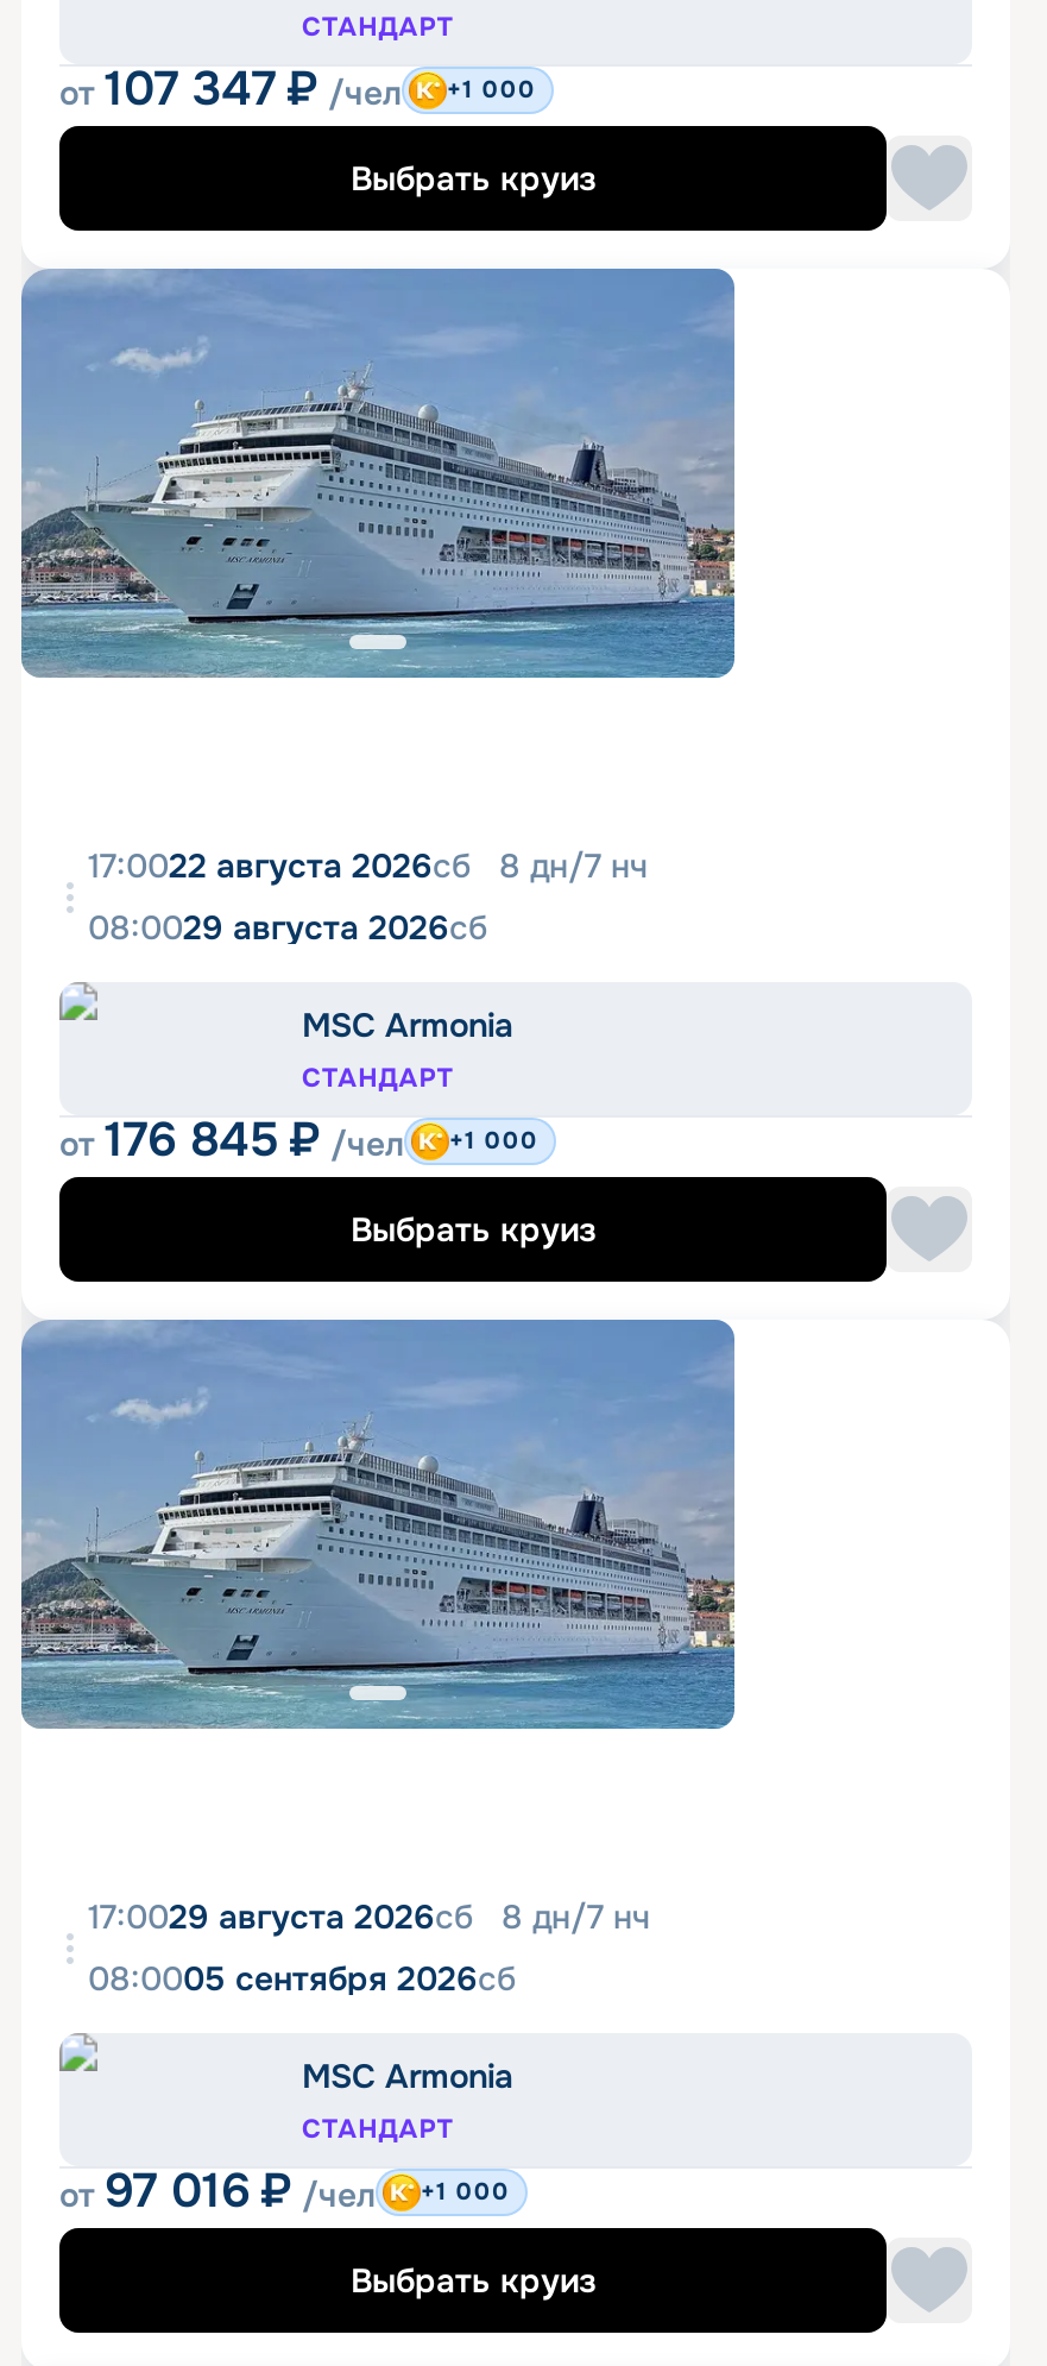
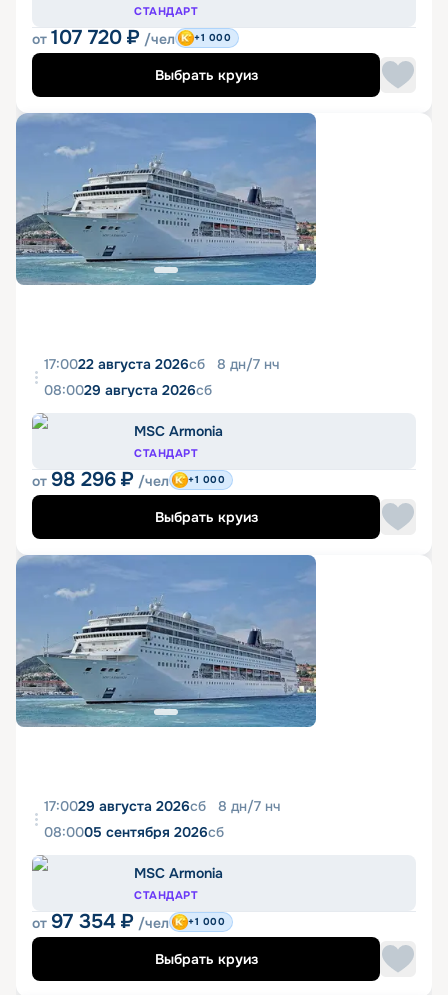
- от 107 347 ₽ /чел +1 000
+ от 107 720 ₽ /чел +1 000

- от 176 845 ₽ /чел +1 000
+ от 98 296 ₽ /чел +1 000

- от 97 016 ₽ /чел +1 000
+ от 97 354 ₽ /чел +1 000
